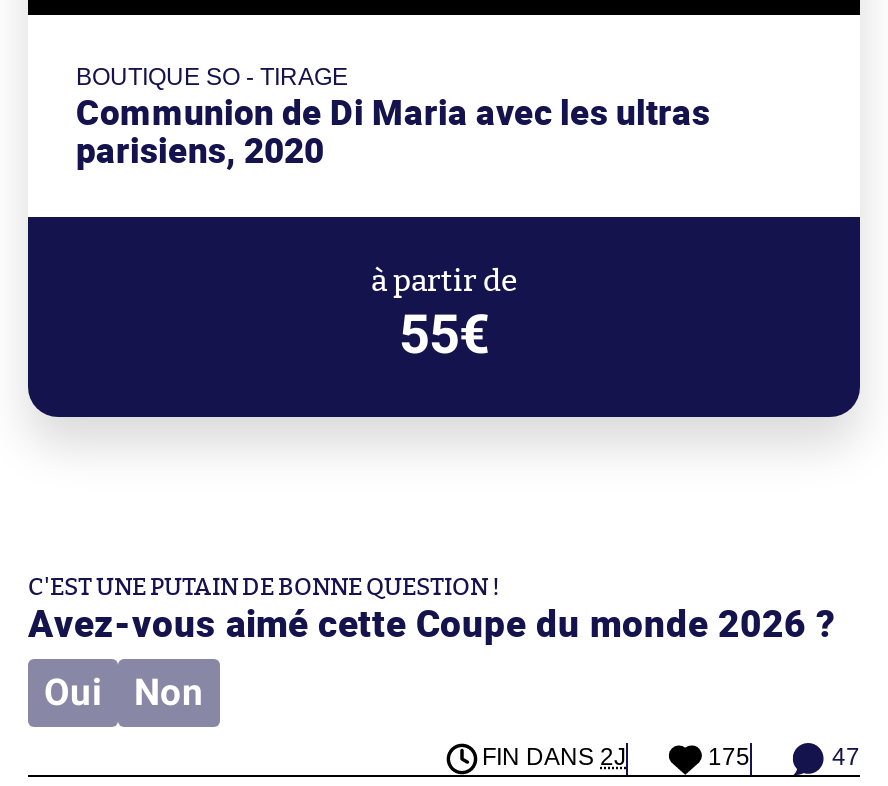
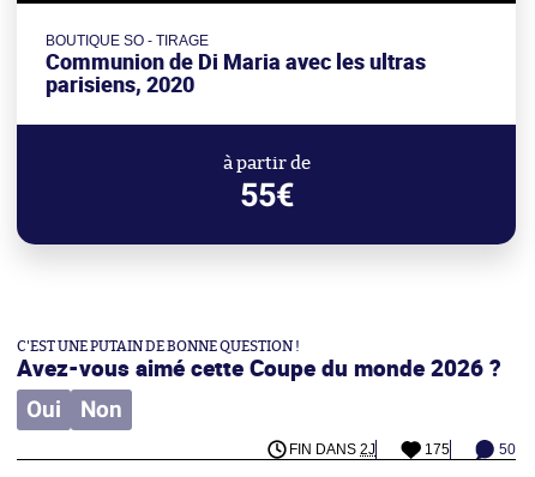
- 47
+ 50
